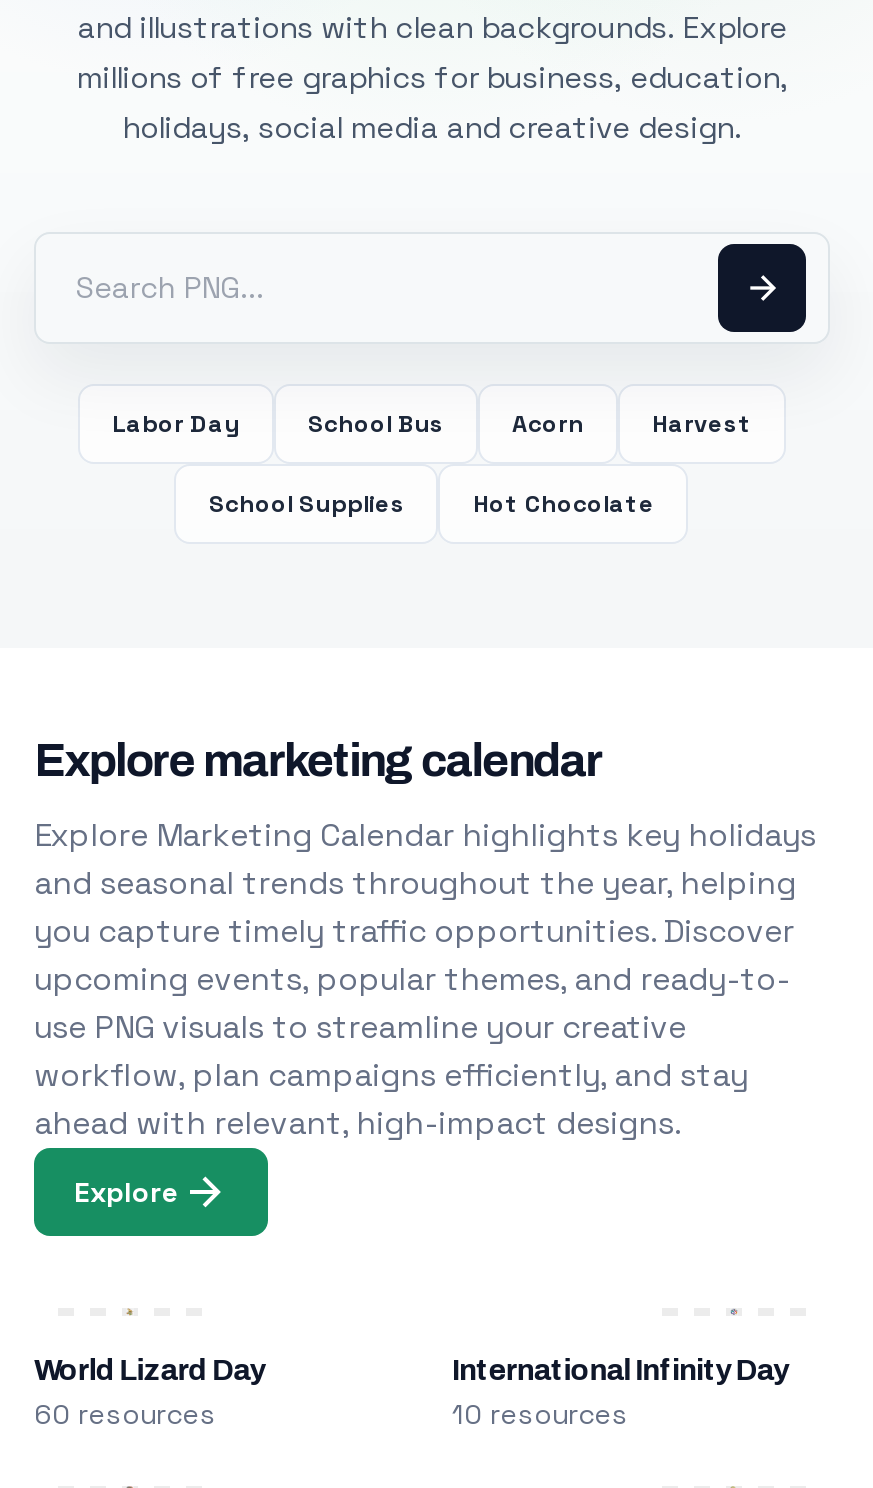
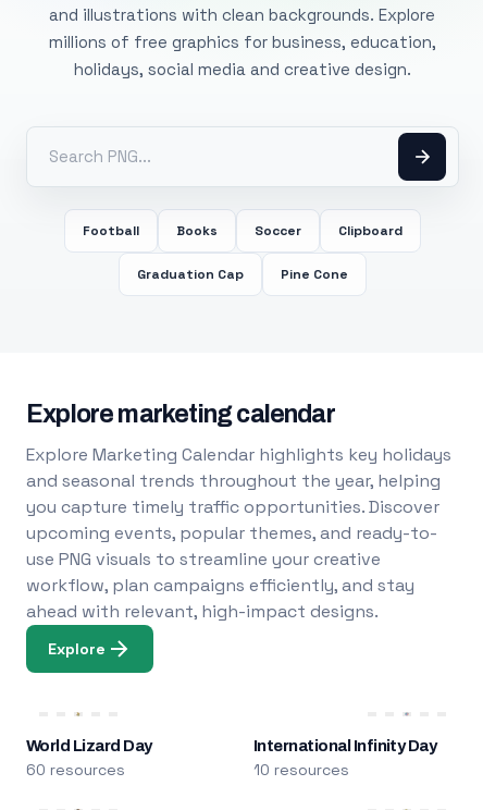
- Labor Day
- School Bus
- Acorn
- Harvest
+ Football
+ Books
+ Soccer
+ Clipboard

- School Supplies
- Hot Chocolate
+ Graduation Cap
+ Pine Cone
